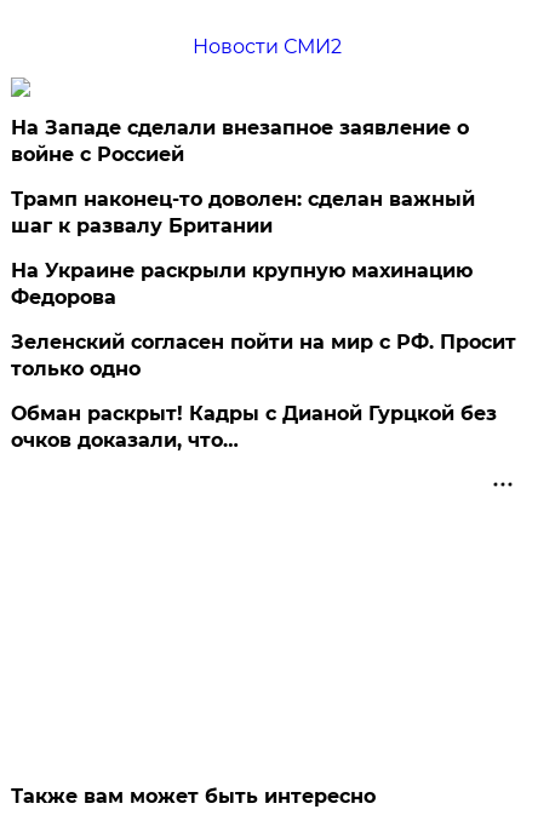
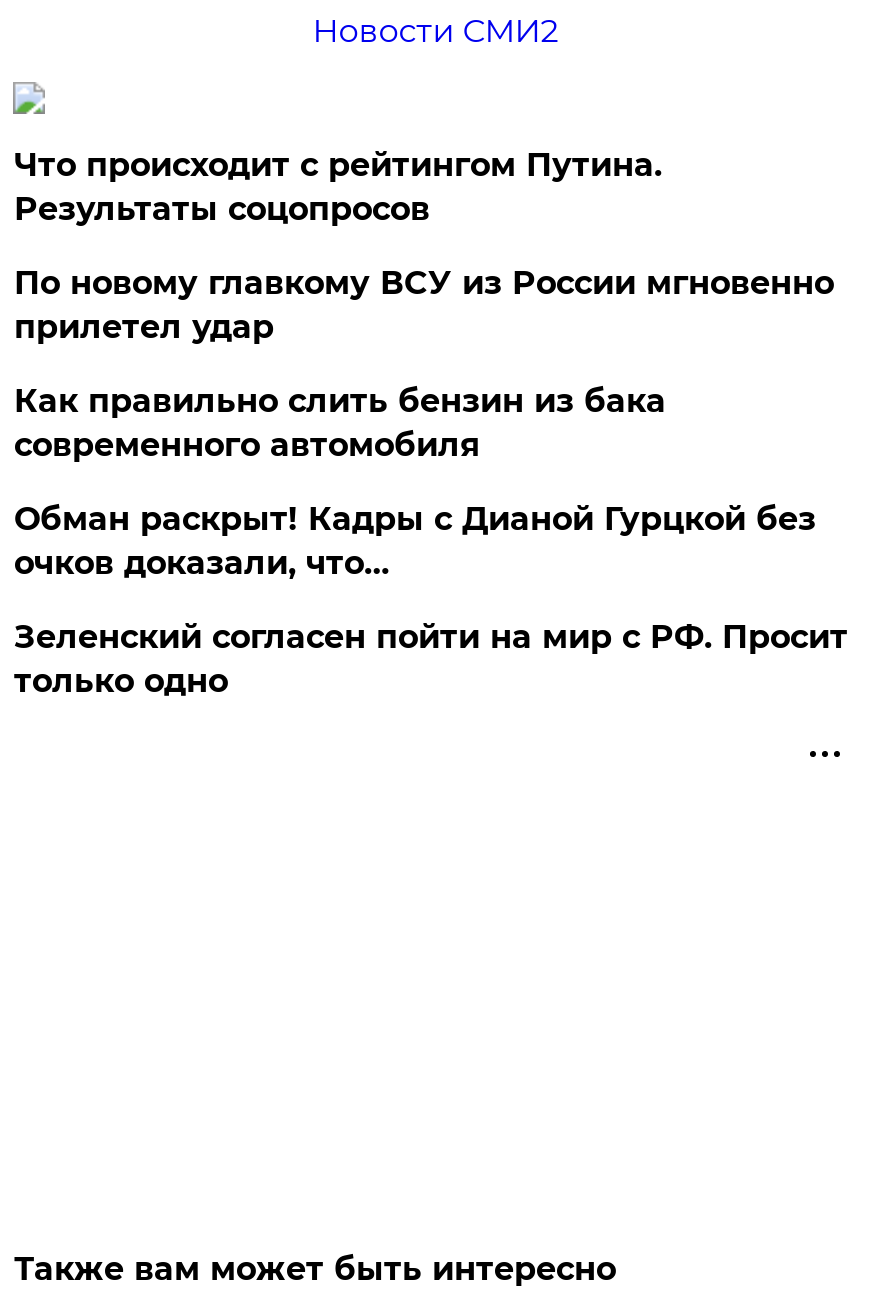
- На Западе сделали внезапное заявление о
- войне с Россией
- Трамп наконец-то доволен: сделан важный
- шаг к развалу Британии
- На Украине раскрыли крупную махинацию
- Федорова
+ Что происходит с рейтингом Путина.
+ Результаты соцопросов
+ По новому главкому ВСУ из России мгновенно
+ прилетел удар
+ Как правильно слить бензин из бака
+ современного автомобиля

moved down: Зеленский согласен пойти на мир с РФ. Просит | только одно

moved up: Обман раскрыт! Кадры с Дианой Гурцкой без | очков доказали, что…
